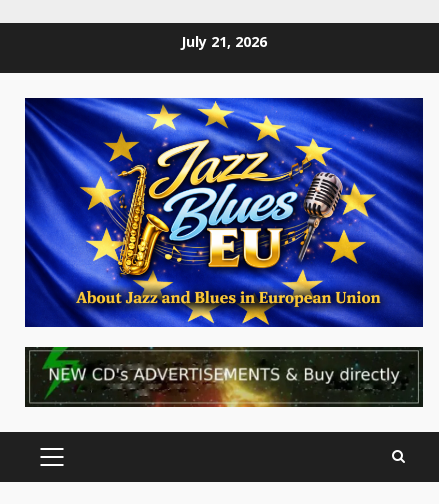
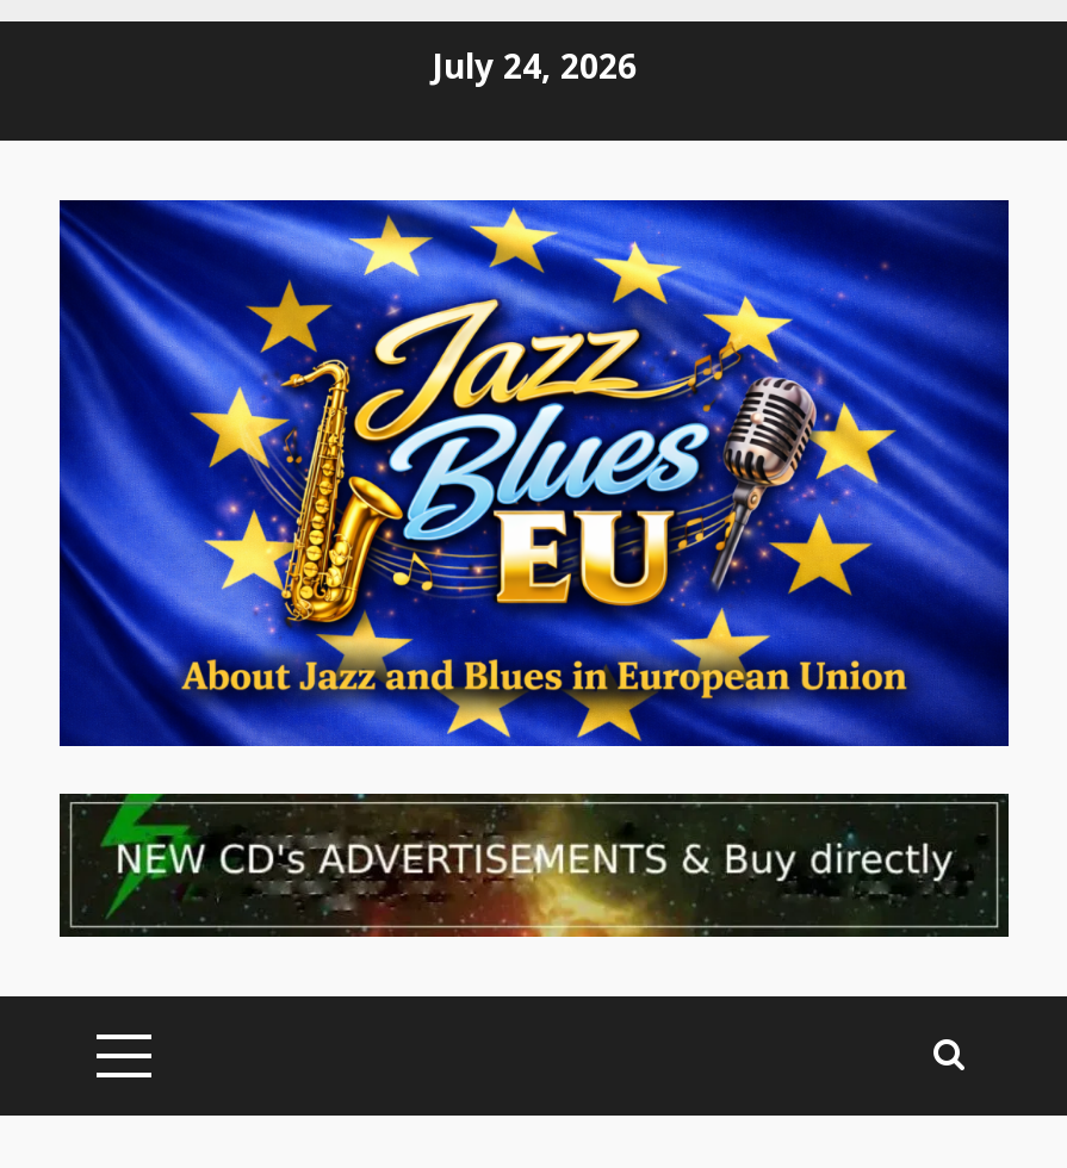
- July 21, 2026
+ July 24, 2026
